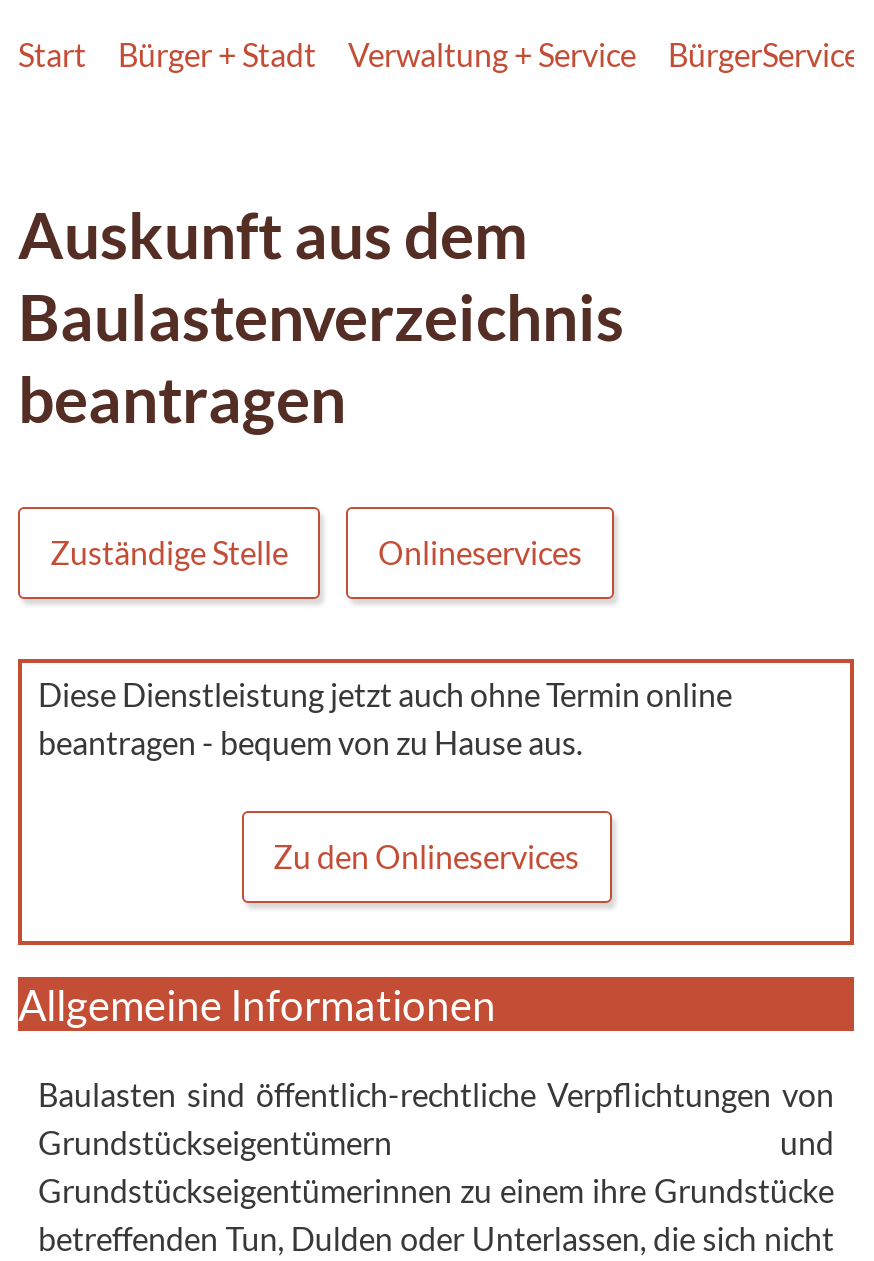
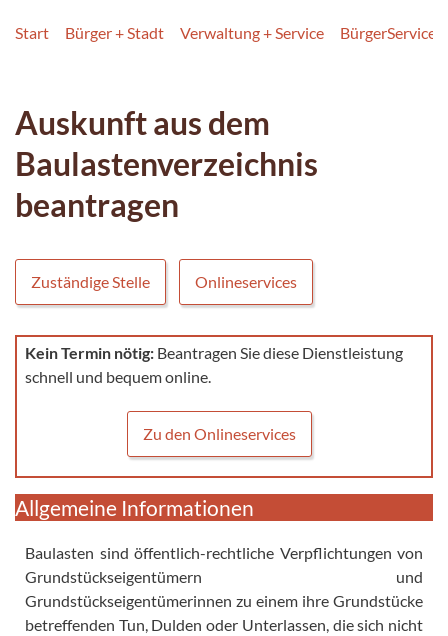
- Diese Dienstleistung jetzt auch ohne Termin online
- beantragen - bequem von zu Hause aus.
+ Kein Termin nötig: Beantragen Sie diese Dienstleistung
+ schnell und bequem online.
